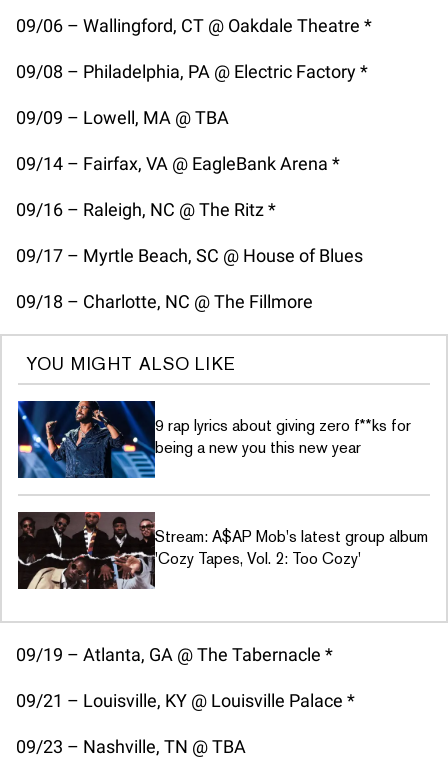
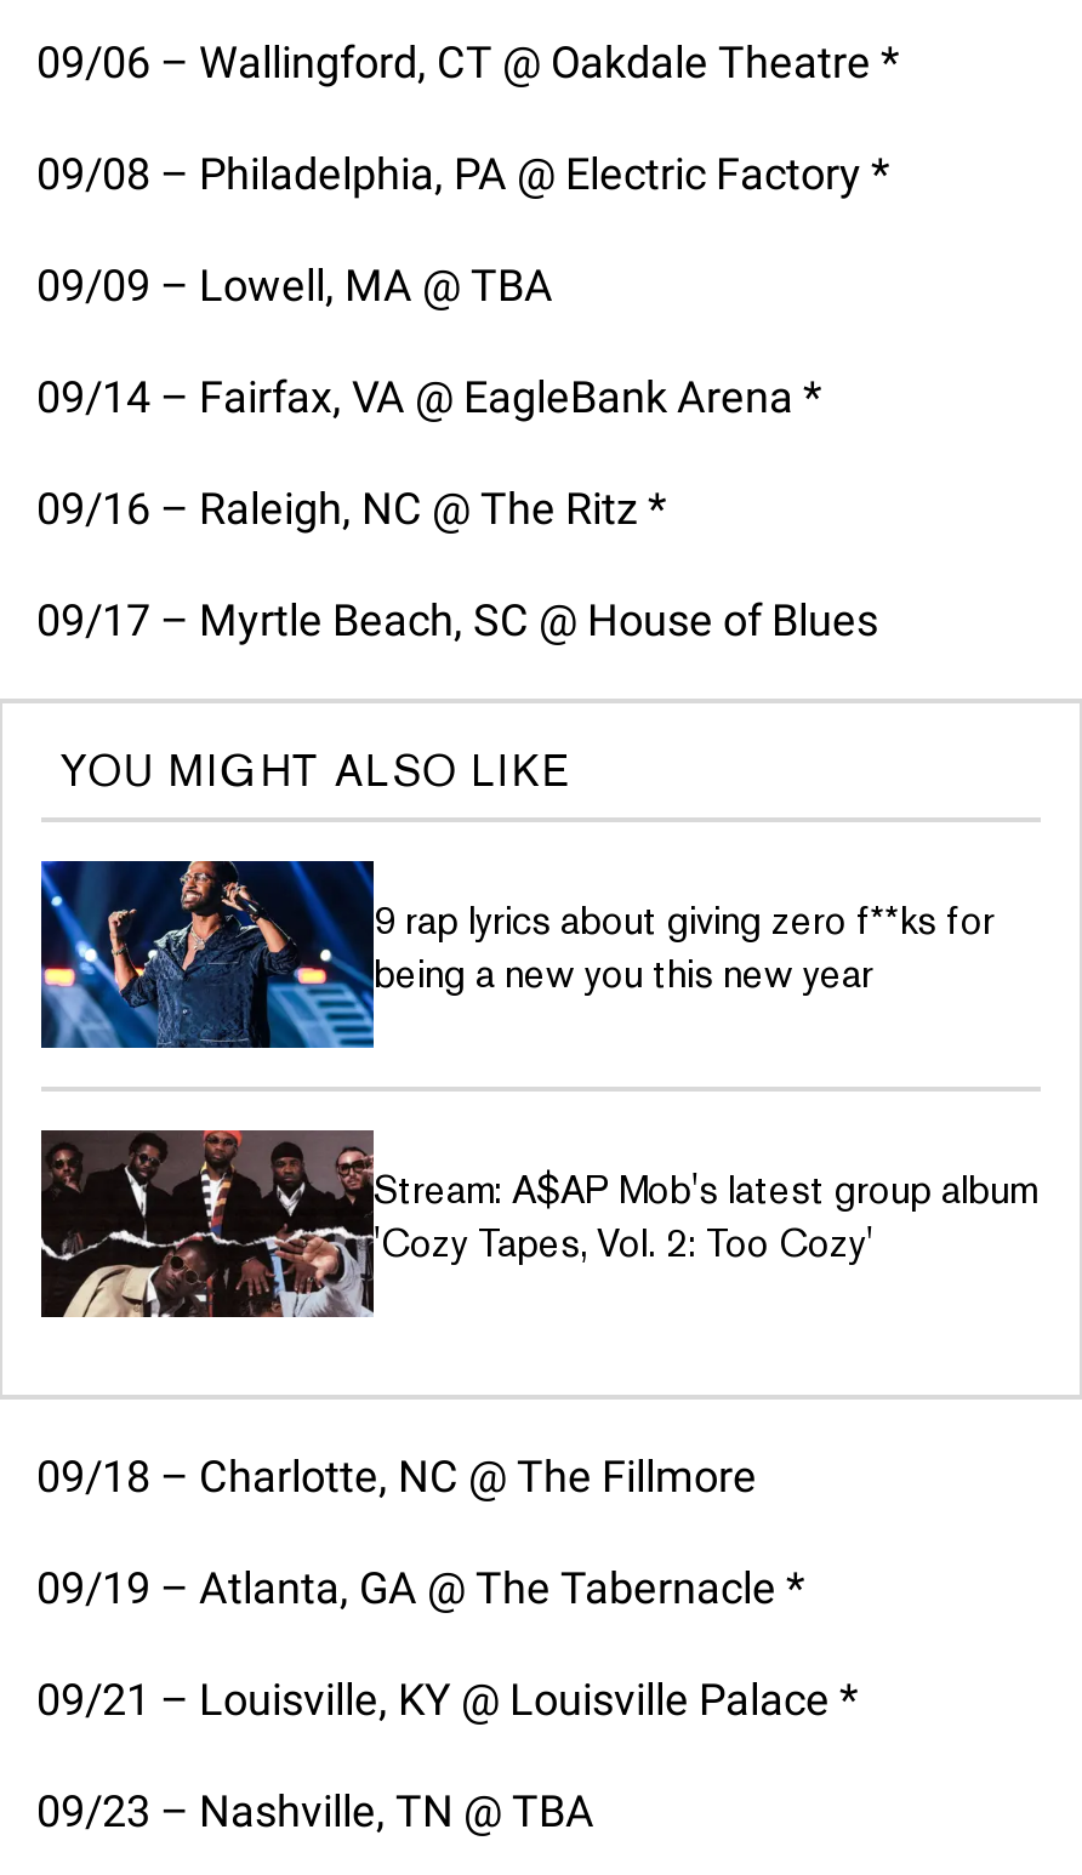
moved down: 09/18 – Charlotte, NC @ The Fillmore

moved up: [image] | YOU MIGHT ALSO LIKE | being a new you this new year | Stream: A$AP Mob's latest group album | 'Cozy Tapes, Vol. 2: Too Cozy'
